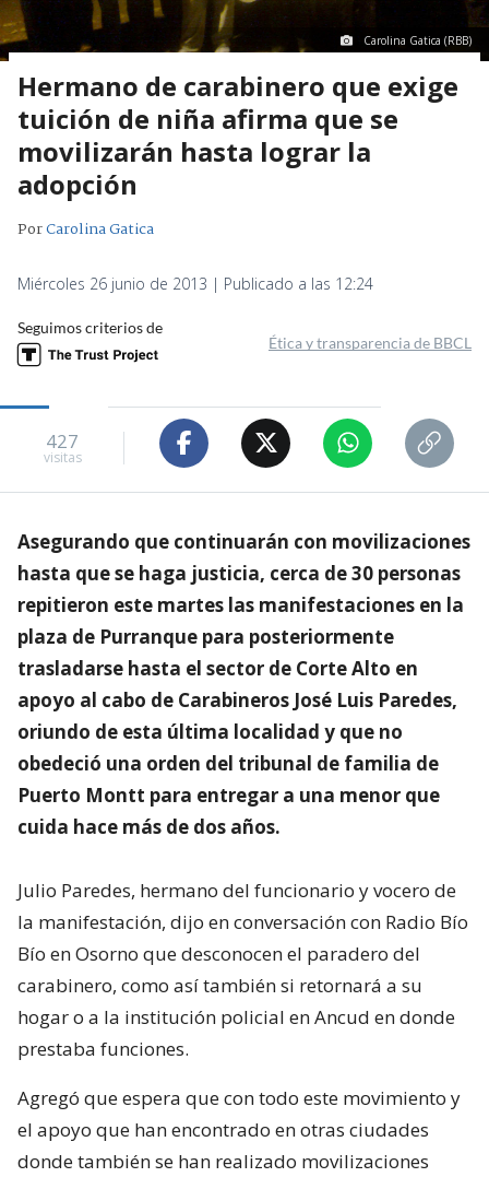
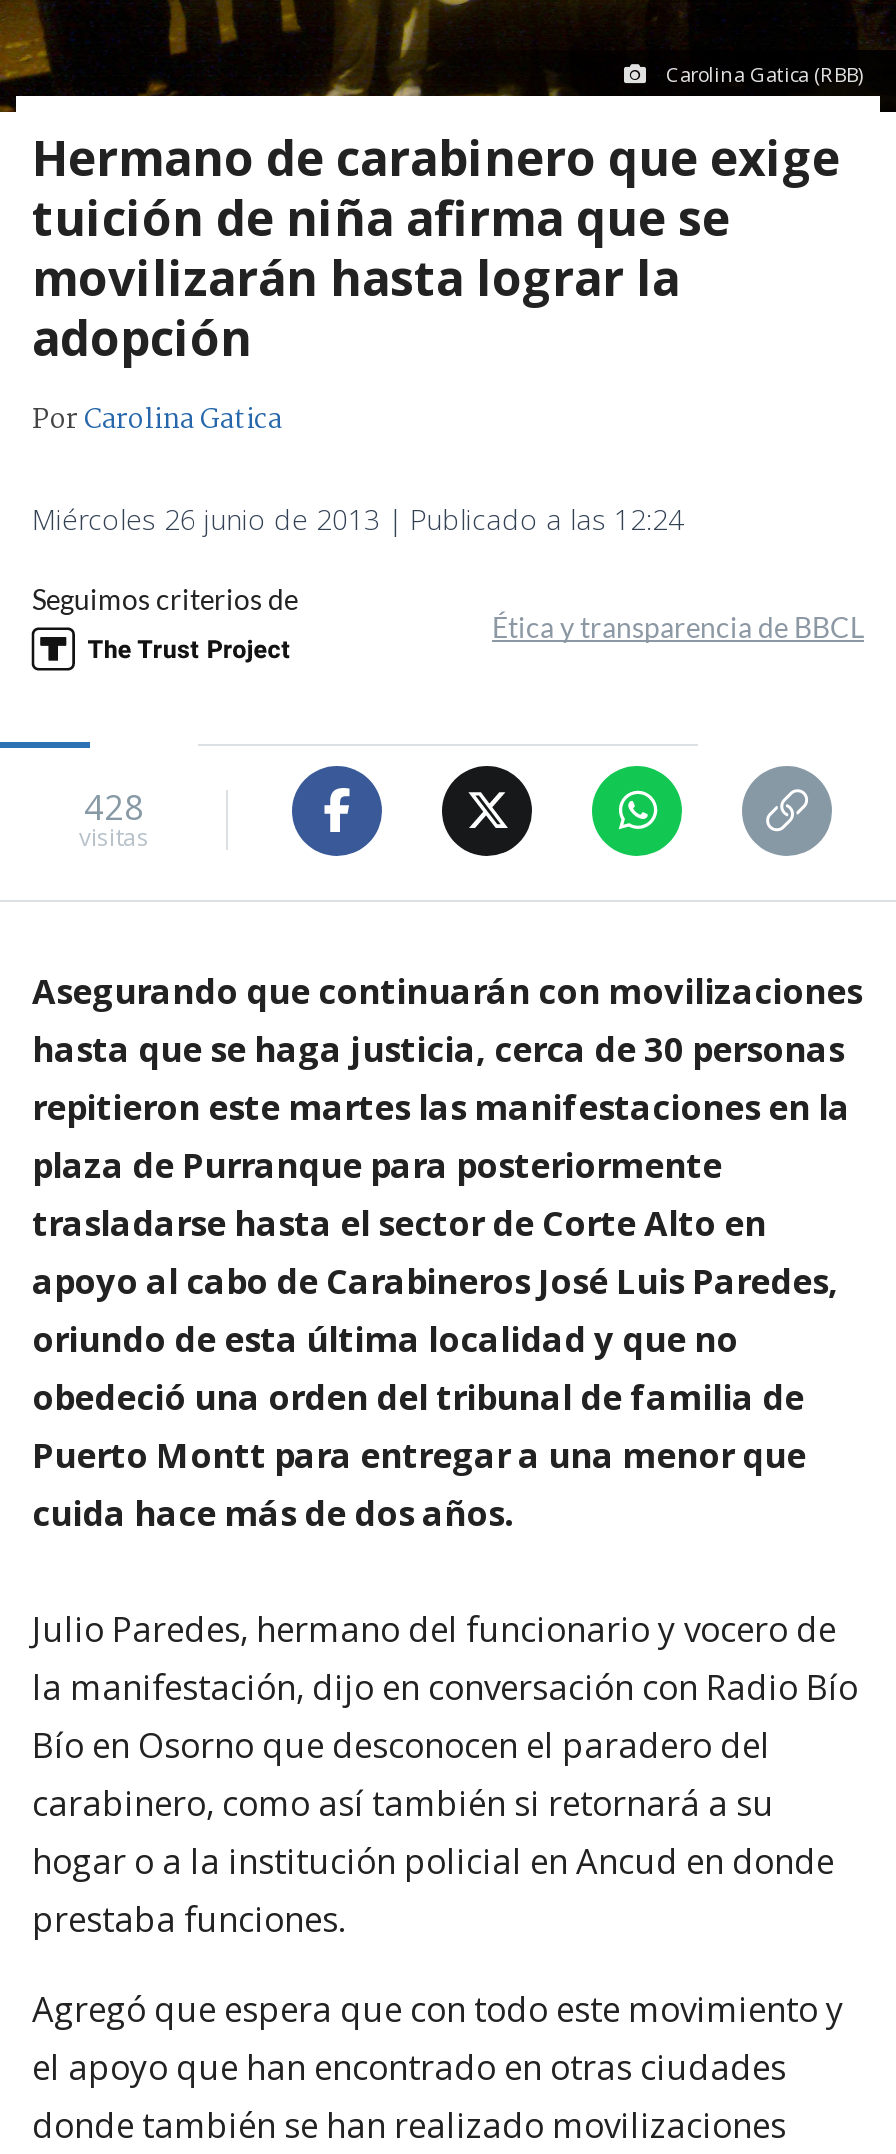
- 427
+ 428
